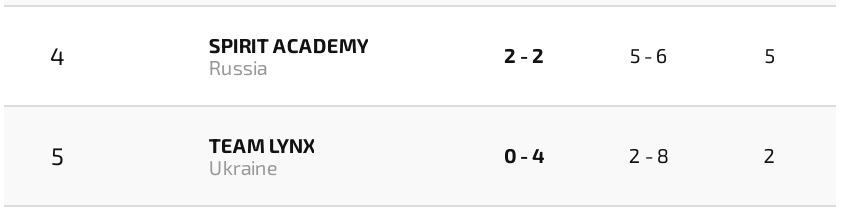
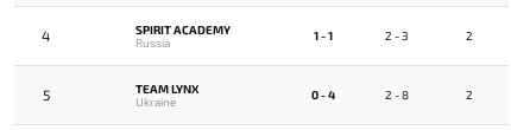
- 2 - 2
+ 1 - 1

- 5 - 6
+ 2 - 3

- 5
+ 2
